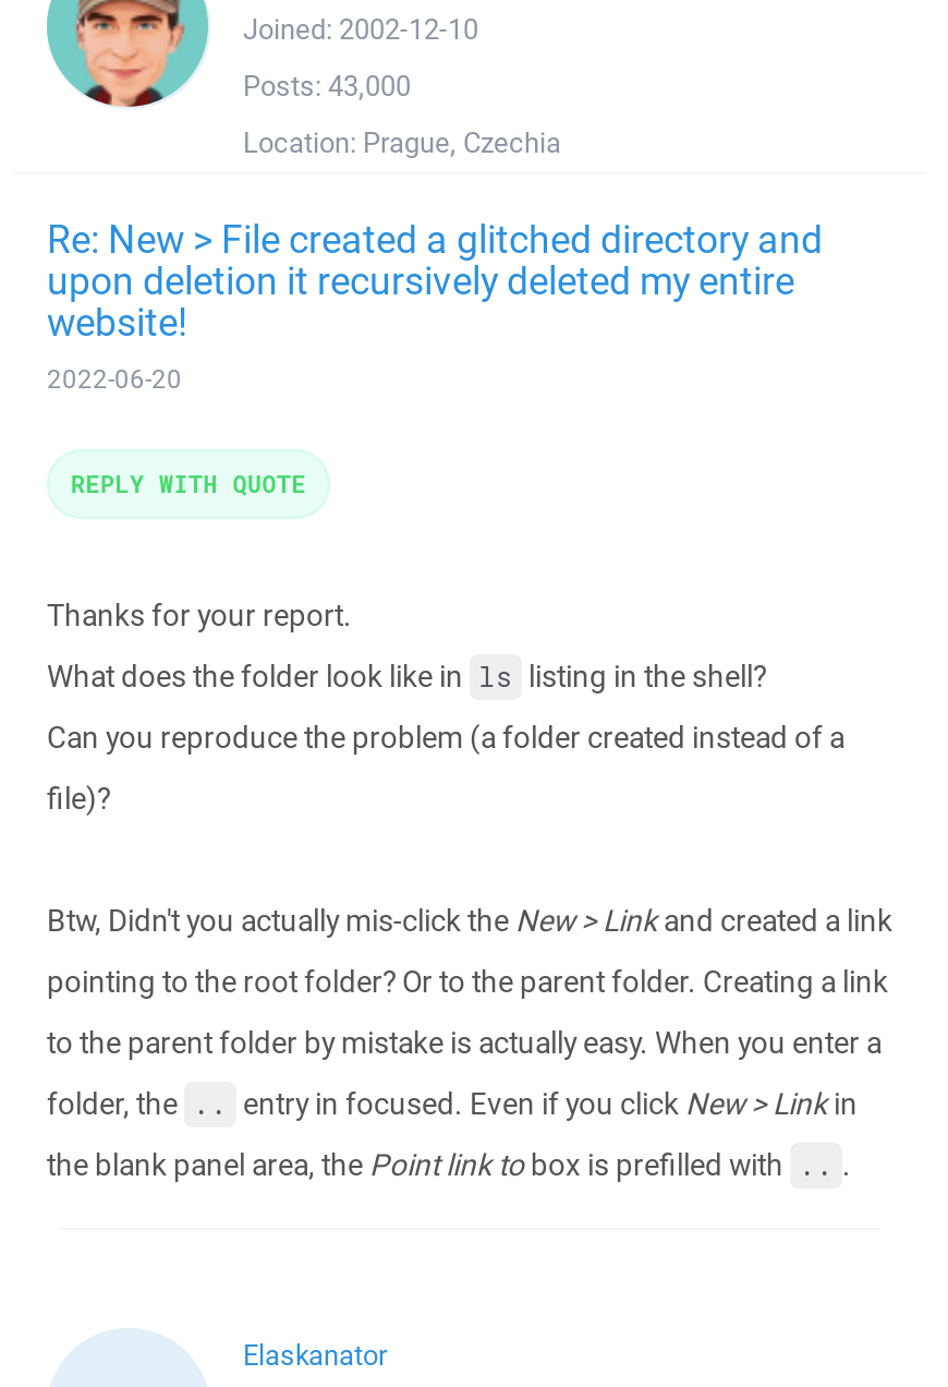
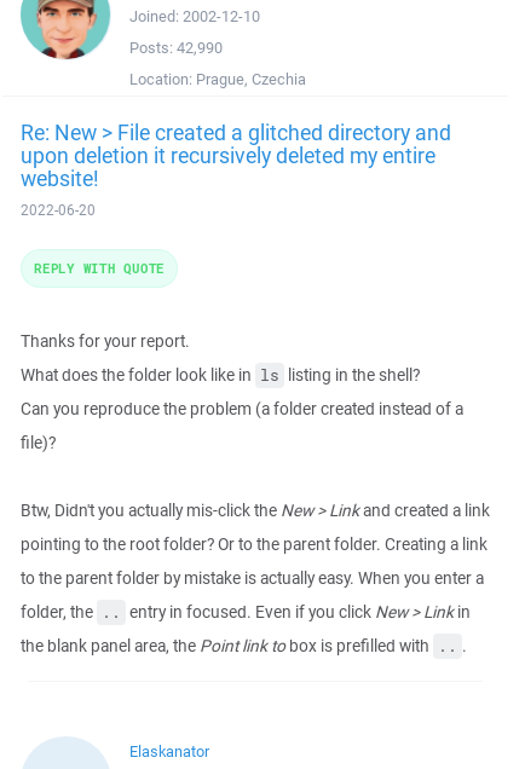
- Posts: 43,000
+ Posts: 42,990
